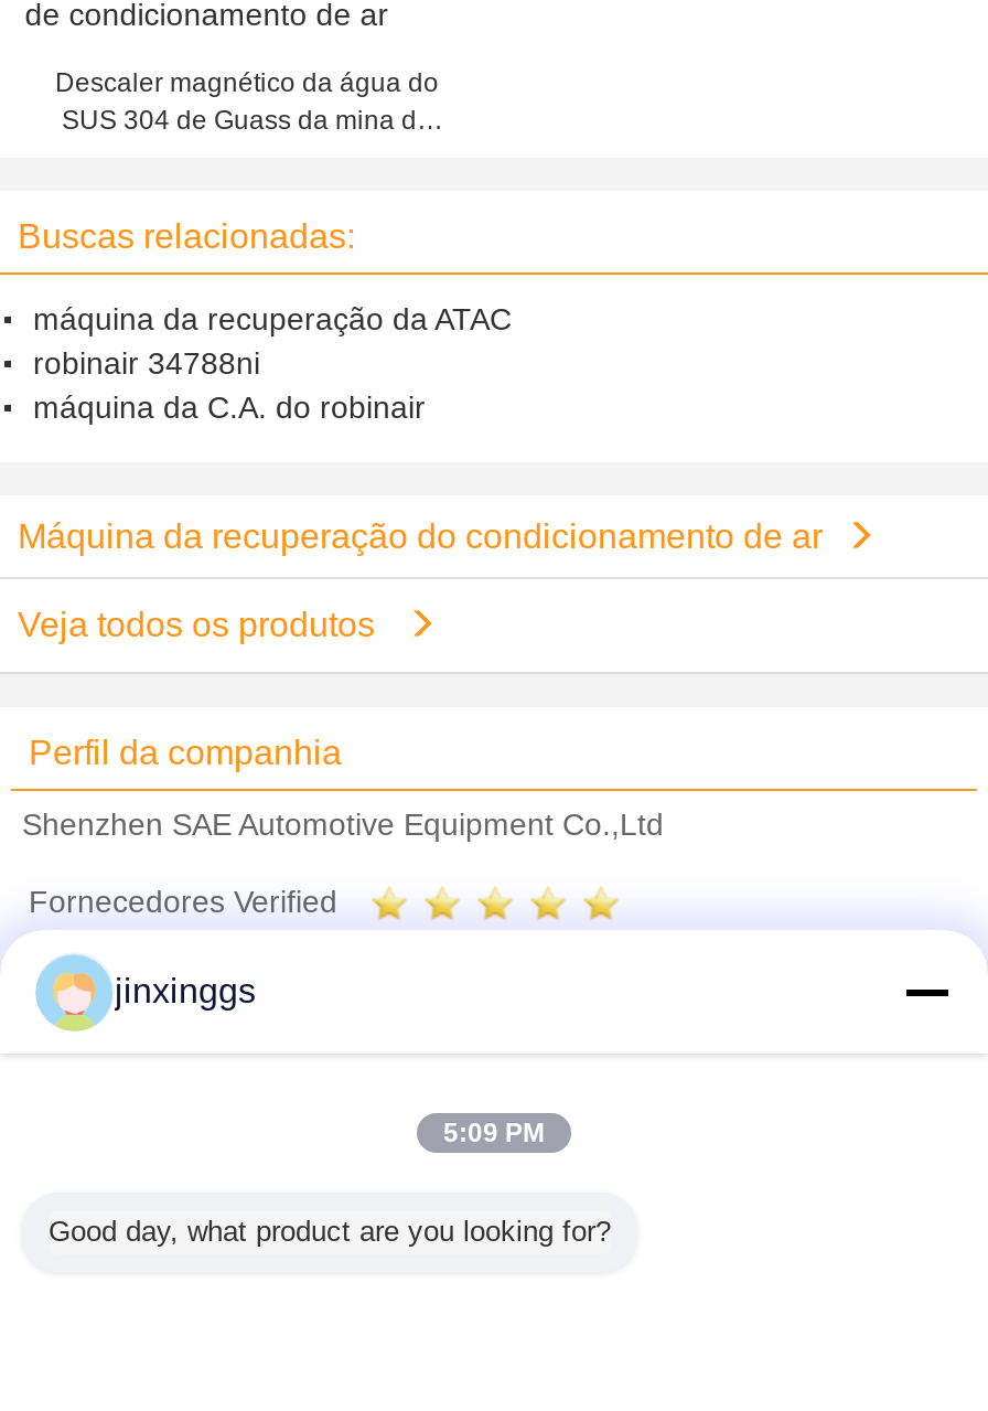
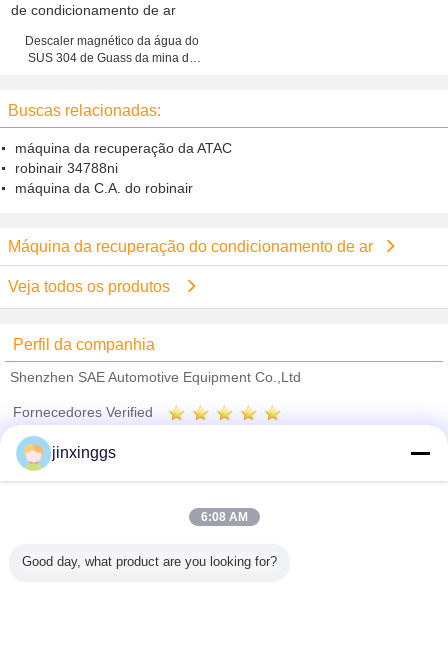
- 5:09 PM
+ 6:08 AM
